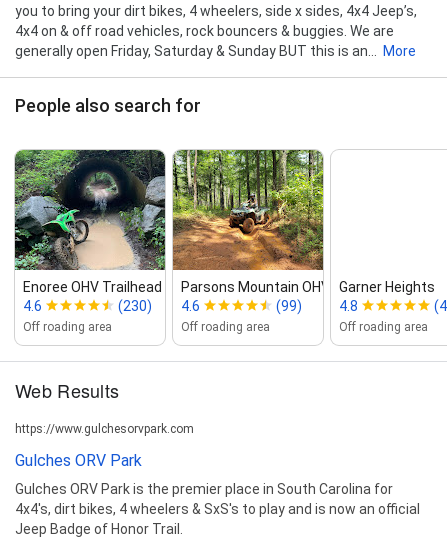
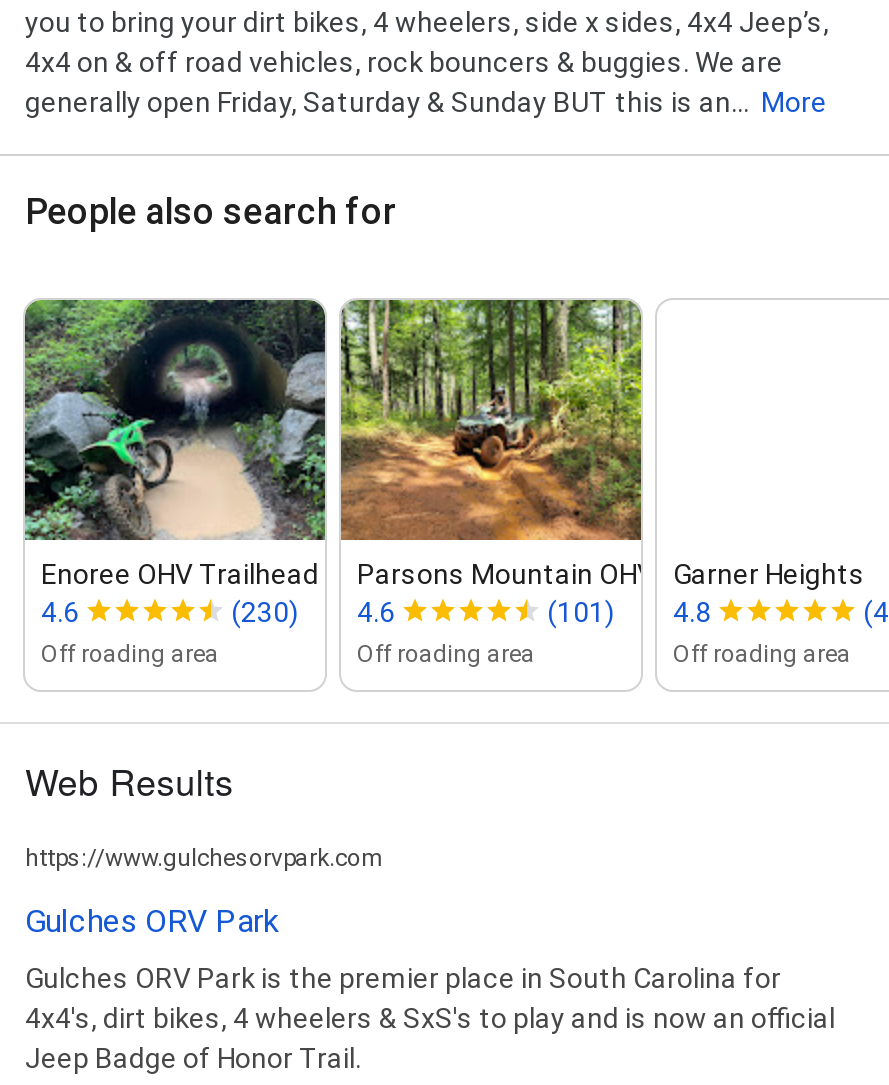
- (99)
+ (101)
